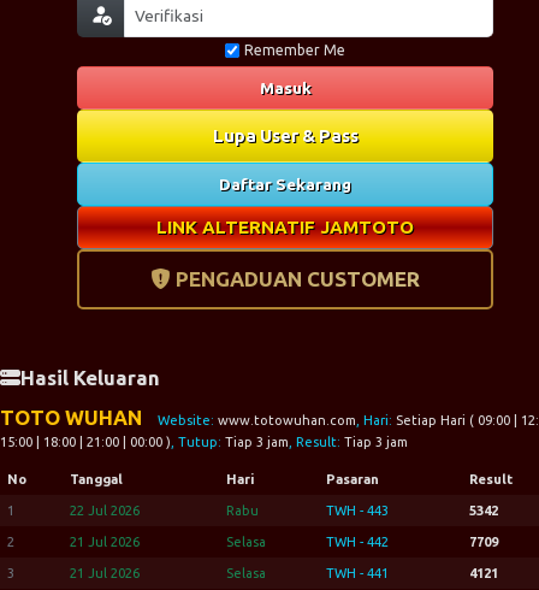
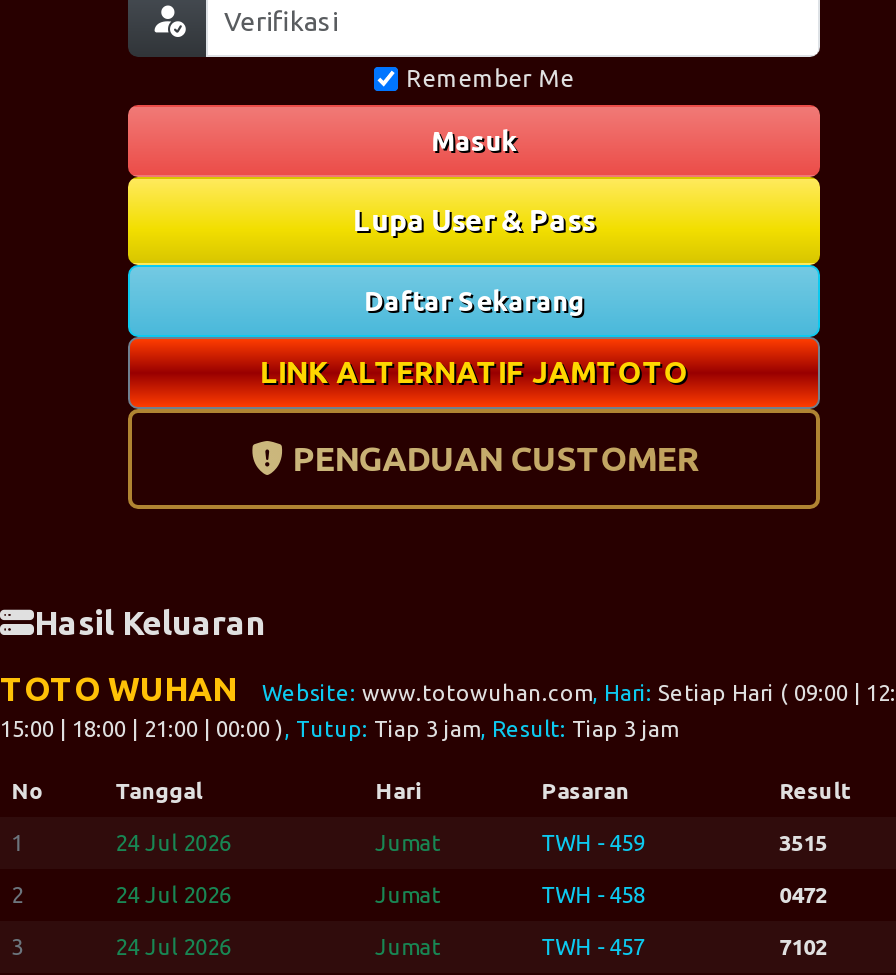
- 22 Jul 2026
- Rabu
- TWH - 443
- 5342
+ 24 Jul 2026
+ Jumat
+ TWH - 459
+ 3515

- 21 Jul 2026
- Selasa
- TWH - 442
- 7709
+ 24 Jul 2026
+ Jumat
+ TWH - 458
+ 0472

- 21 Jul 2026
- Selasa
- TWH - 441
- 4121
+ 24 Jul 2026
+ Jumat
+ TWH - 457
+ 7102
